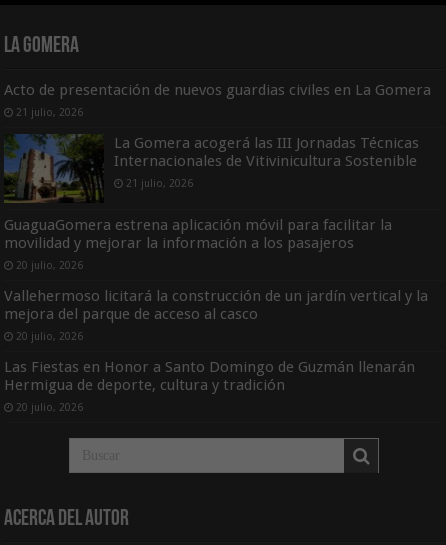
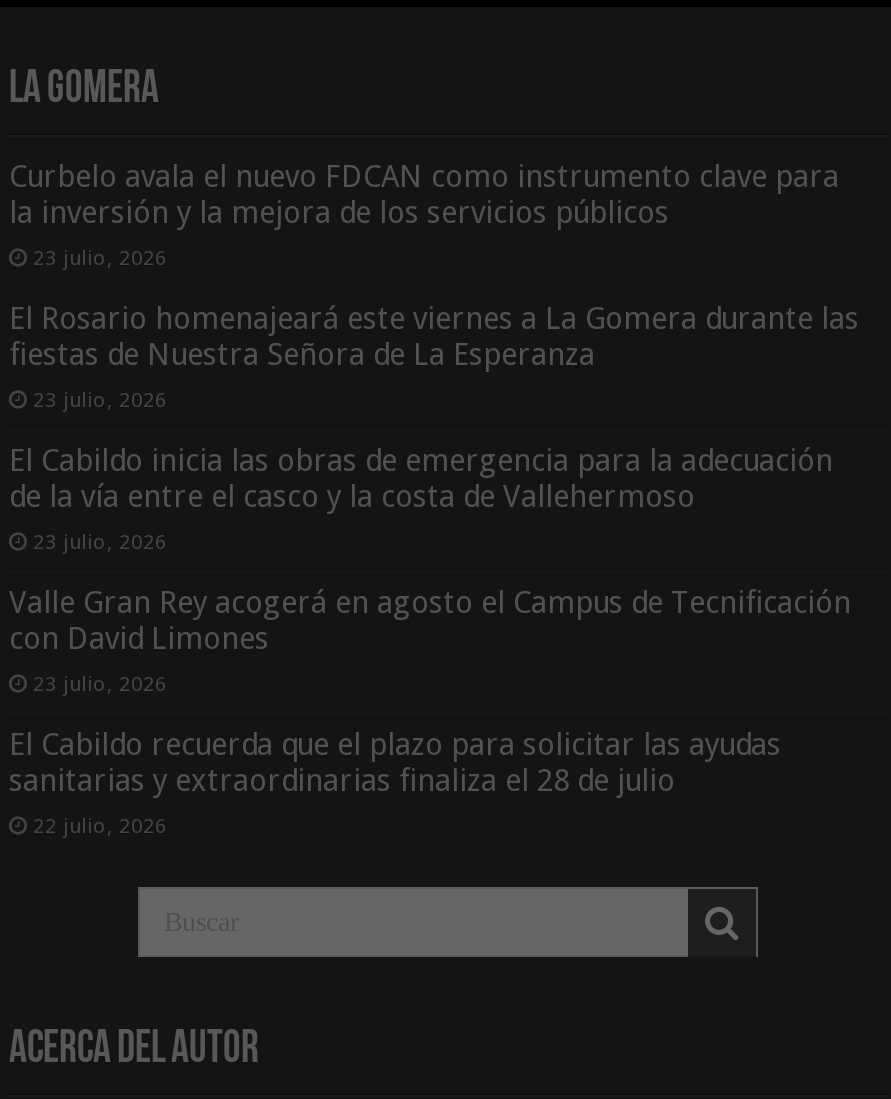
- Acto de presentación de nuevos guardias civiles en La Gomera
- 21 julio, 2026
+ Curbelo avala el nuevo FDCAN como instrumento clave para
+ la inversión y la mejora de los servicios públicos
+ 23 julio, 2026

- La Gomera acogerá las III Jornadas Técnicas
- Internacionales de Vitivinicultura Sostenible
- 21 julio, 2026
+ El Rosario homenajeará este viernes a La Gomera durante las
+ fiestas de Nuestra Señora de La Esperanza
+ 23 julio, 2026

- GuaguaGomera estrena aplicación móvil para facilitar la
- movilidad y mejorar la información a los pasajeros
- 20 julio, 2026
+ El Cabildo inicia las obras de emergencia para la adecuación
+ de la vía entre el casco y la costa de Vallehermoso
+ 23 julio, 2026

- Vallehermoso licitará la construcción de un jardín vertical y la
- mejora del parque de acceso al casco
- 20 julio, 2026
+ Valle Gran Rey acogerá en agosto el Campus de Tecnificación
+ con David Limones
+ 23 julio, 2026

- Las Fiestas en Honor a Santo Domingo de Guzmán llenarán
- Hermigua de deporte, cultura y tradición
- 20 julio, 2026
+ El Cabildo recuerda que el plazo para solicitar las ayudas
+ sanitarias y extraordinarias finaliza el 28 de julio
+ 22 julio, 2026
